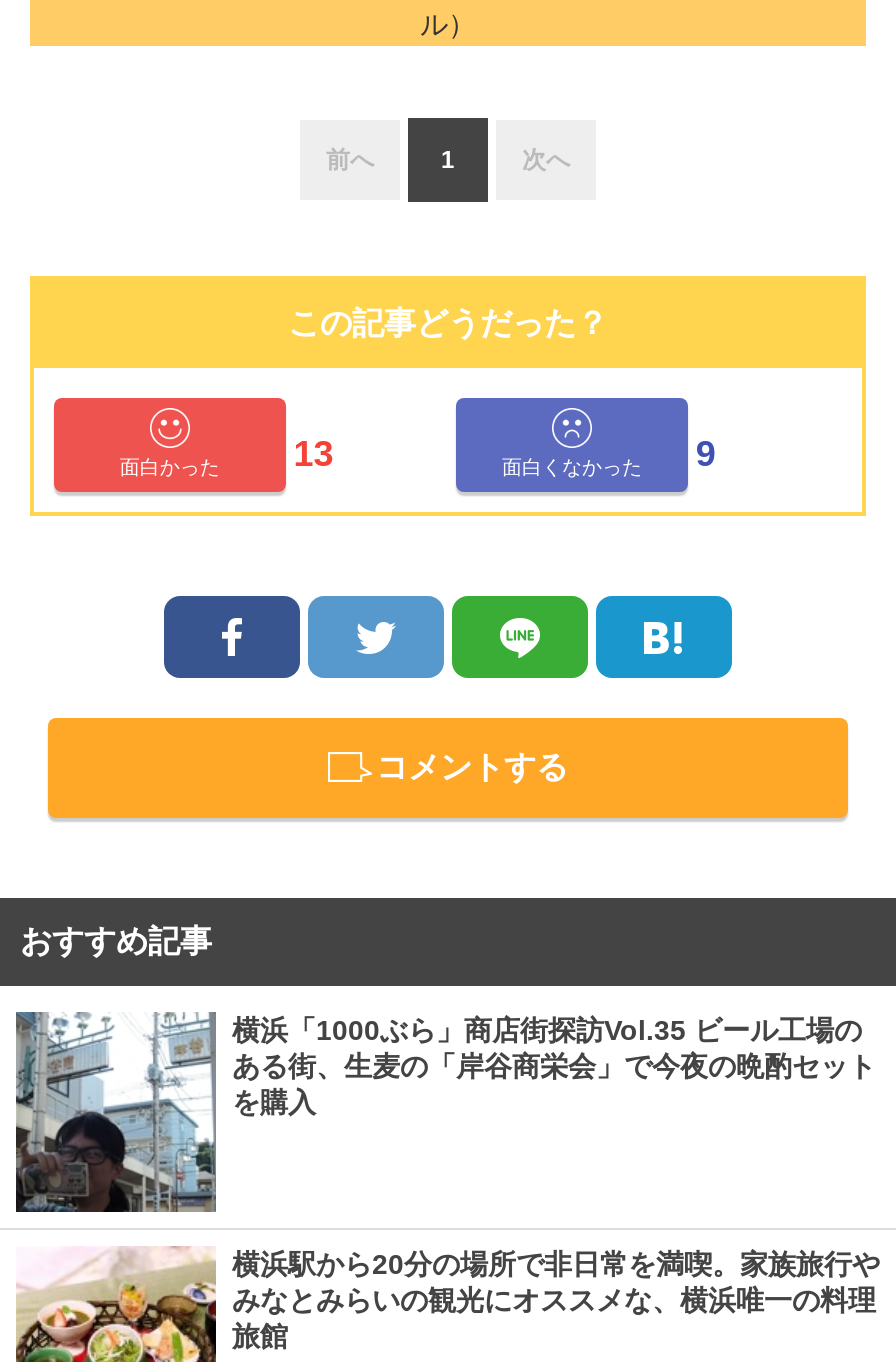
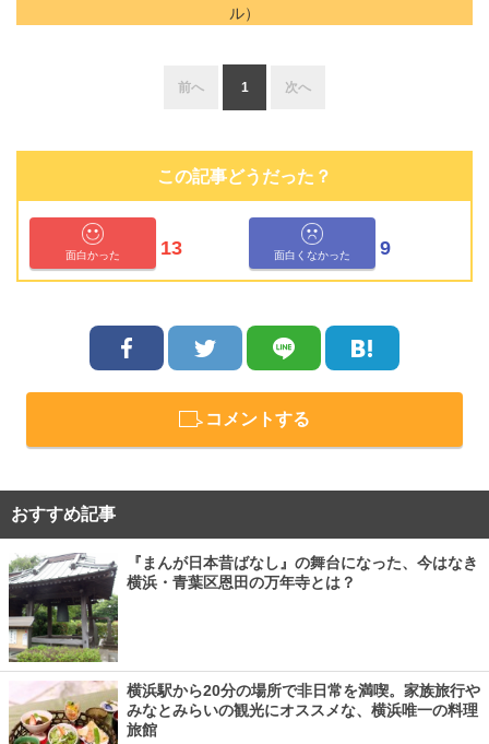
- [image]
- 横浜「1000ぶら」商店街探訪Vol.35 ビール工場の
- ある街、生麦の「岸谷商栄会」で今夜の晩酌セット
- を購入
+ [image]
+ 『まんが日本昔ばなし』の舞台になった、今はなき
+ 横浜・青葉区恩田の万年寺とは？
